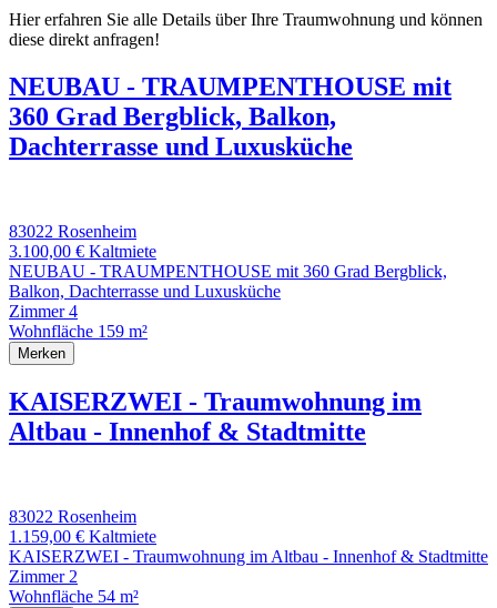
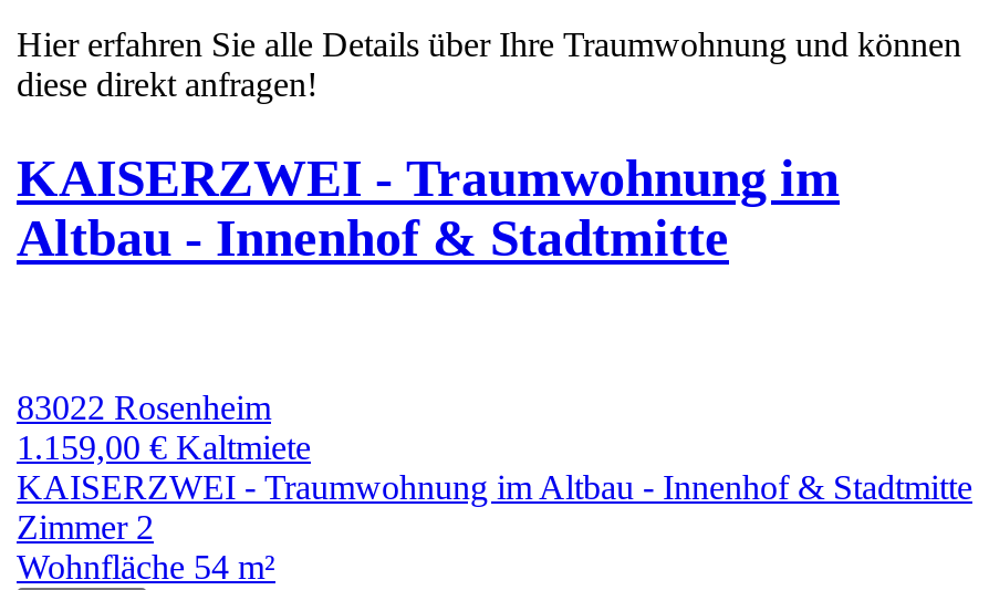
- NEUBAU - TRAUMPENTHOUSE mit
- 360 Grad Bergblick, Balkon,
- Dachterrasse und Luxusküche
- 83022 Rosenheim
- 3.100,00 € Kaltmiete
- NEUBAU - TRAUMPENTHOUSE mit 360 Grad Bergblick,
- Balkon, Dachterrasse und Luxusküche
- Zimmer 4
- Wohnfläche 159 m²
- Merken
